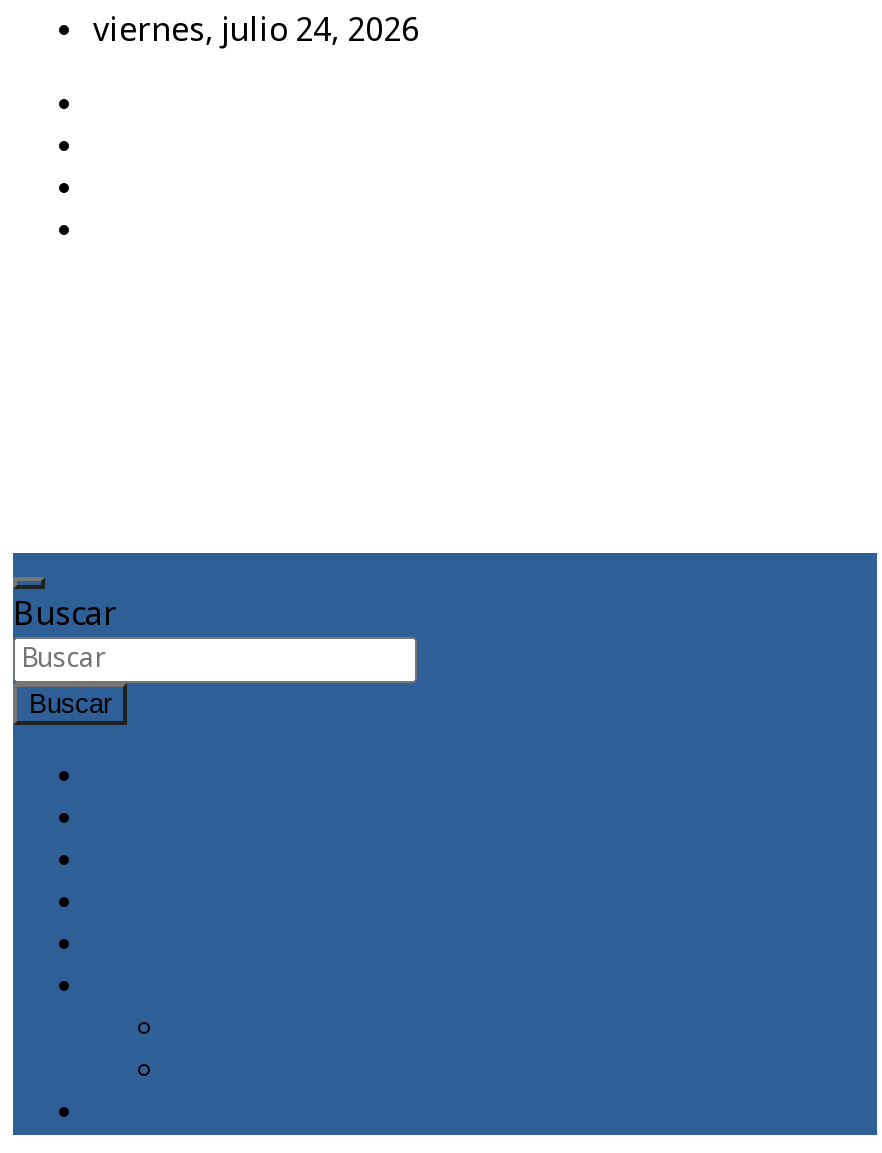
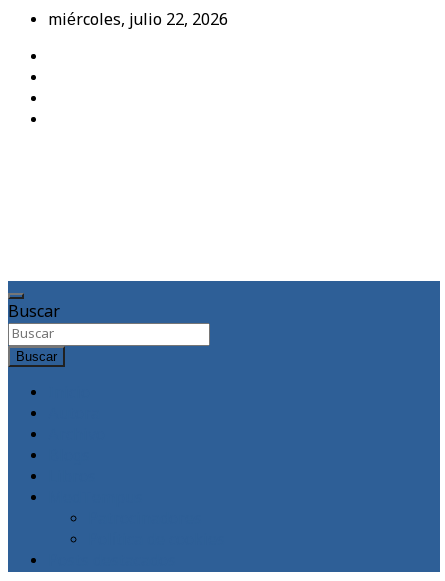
- viernes, julio 24, 2026
+ miércoles, julio 22, 2026
